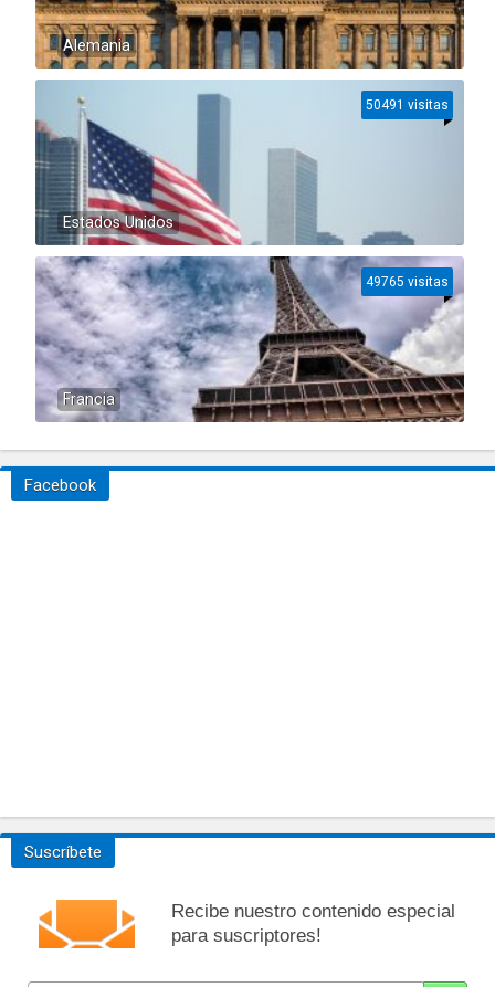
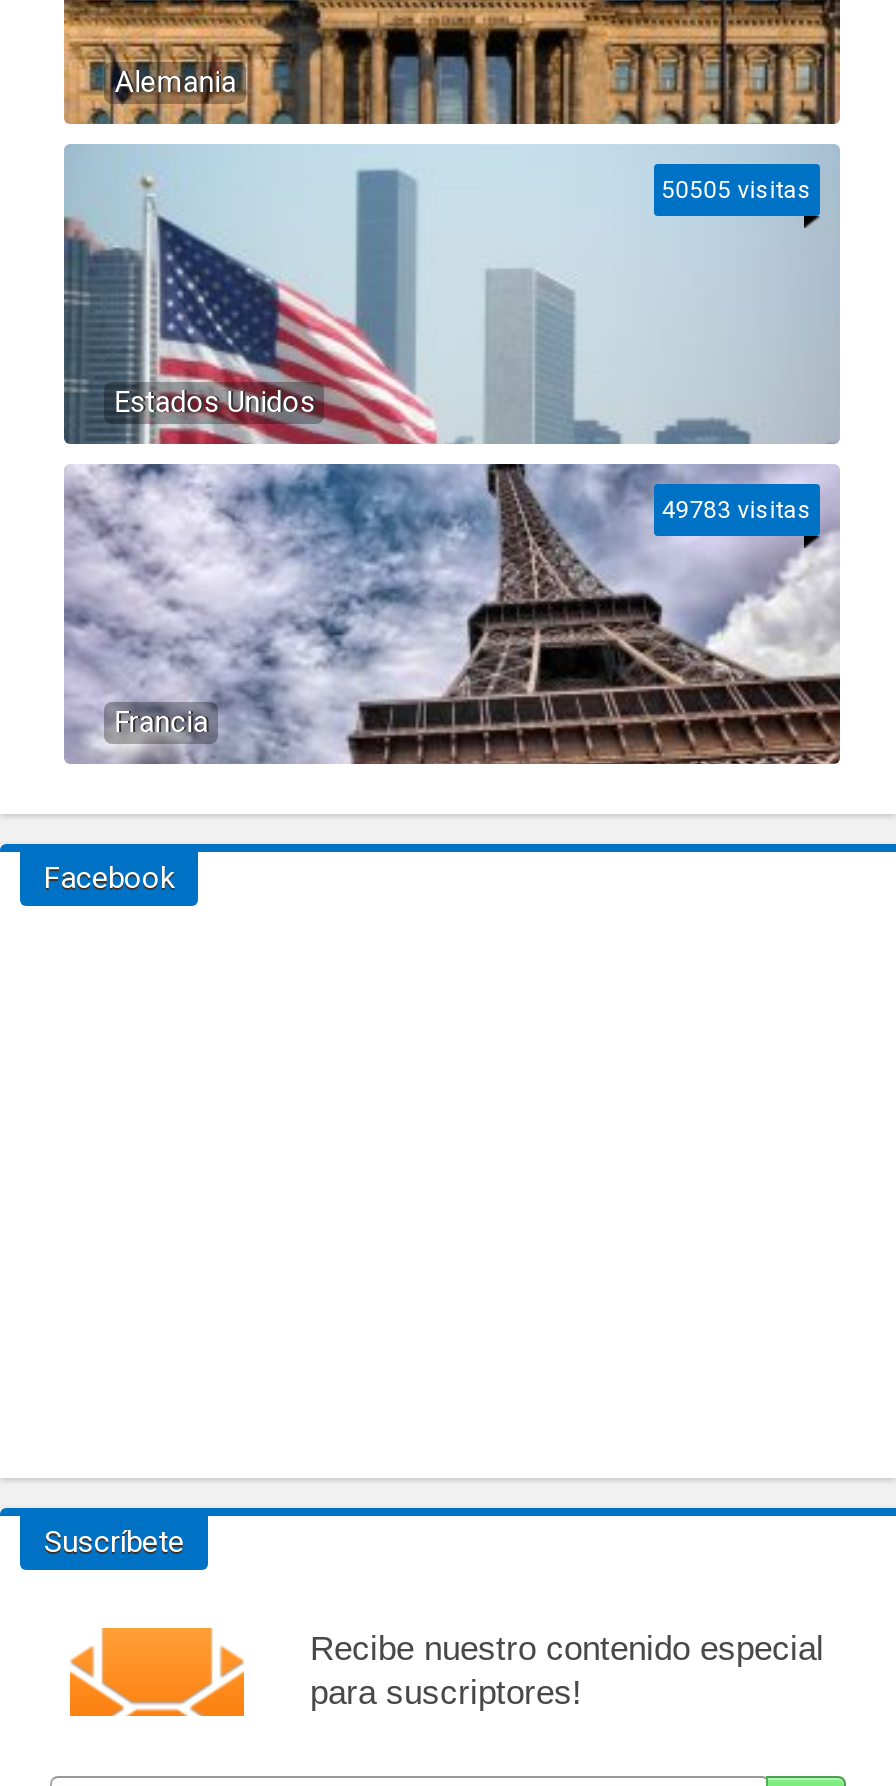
- 50491 visitas
+ 50505 visitas

- 49765 visitas
+ 49783 visitas
